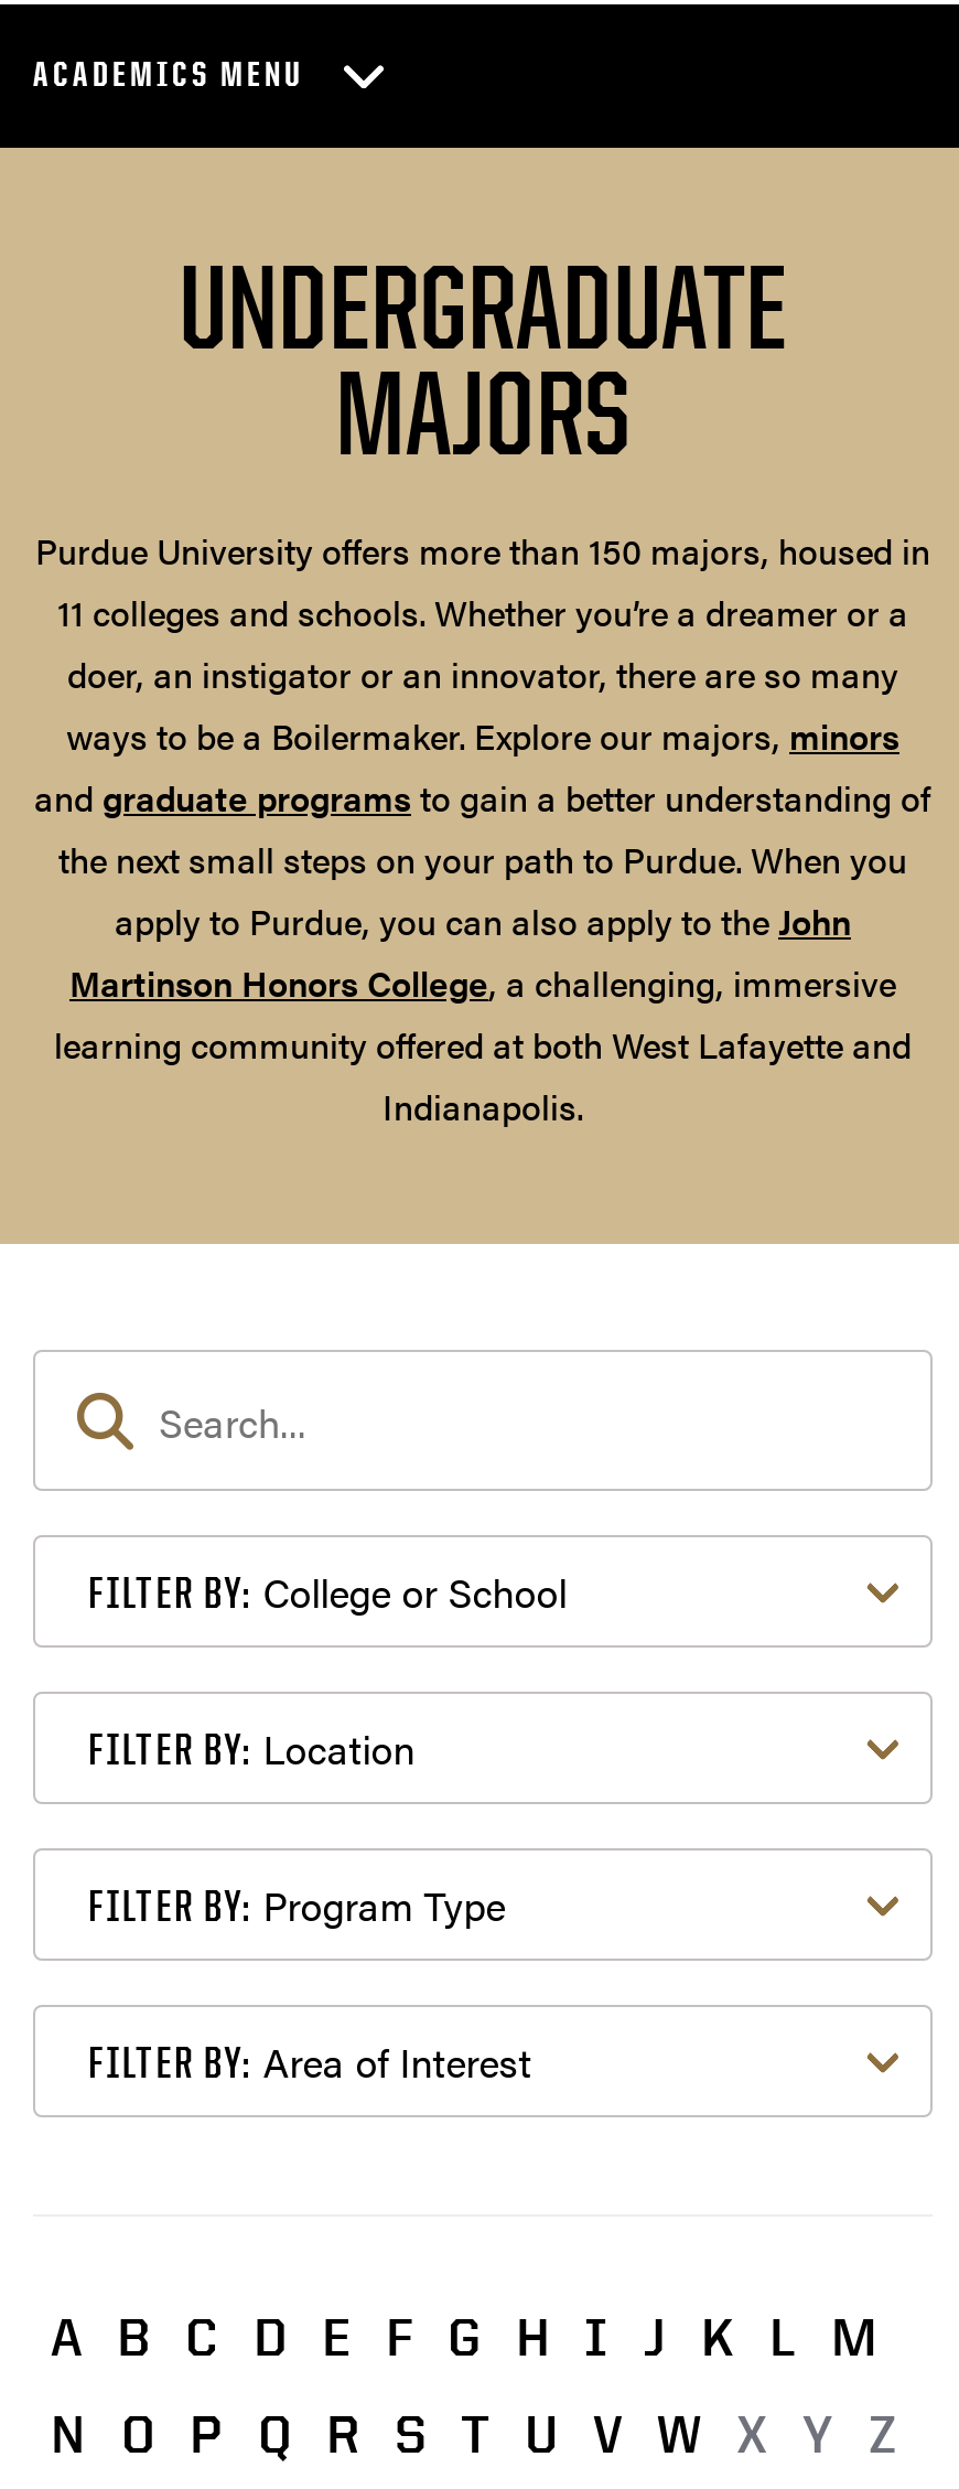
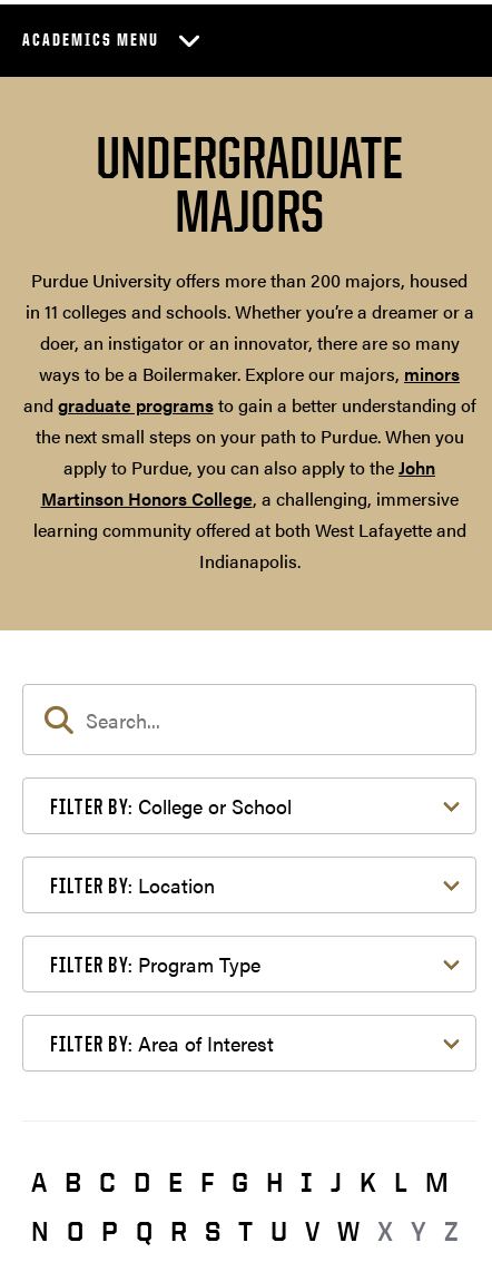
- Purdue University offers more than 150 majors, housed in
- 11 colleges and schools. Whether you’re a dreamer or a
+ Purdue University offers more than 200 majors, housed
+ in 11 colleges and schools. Whether you’re a dreamer or a
